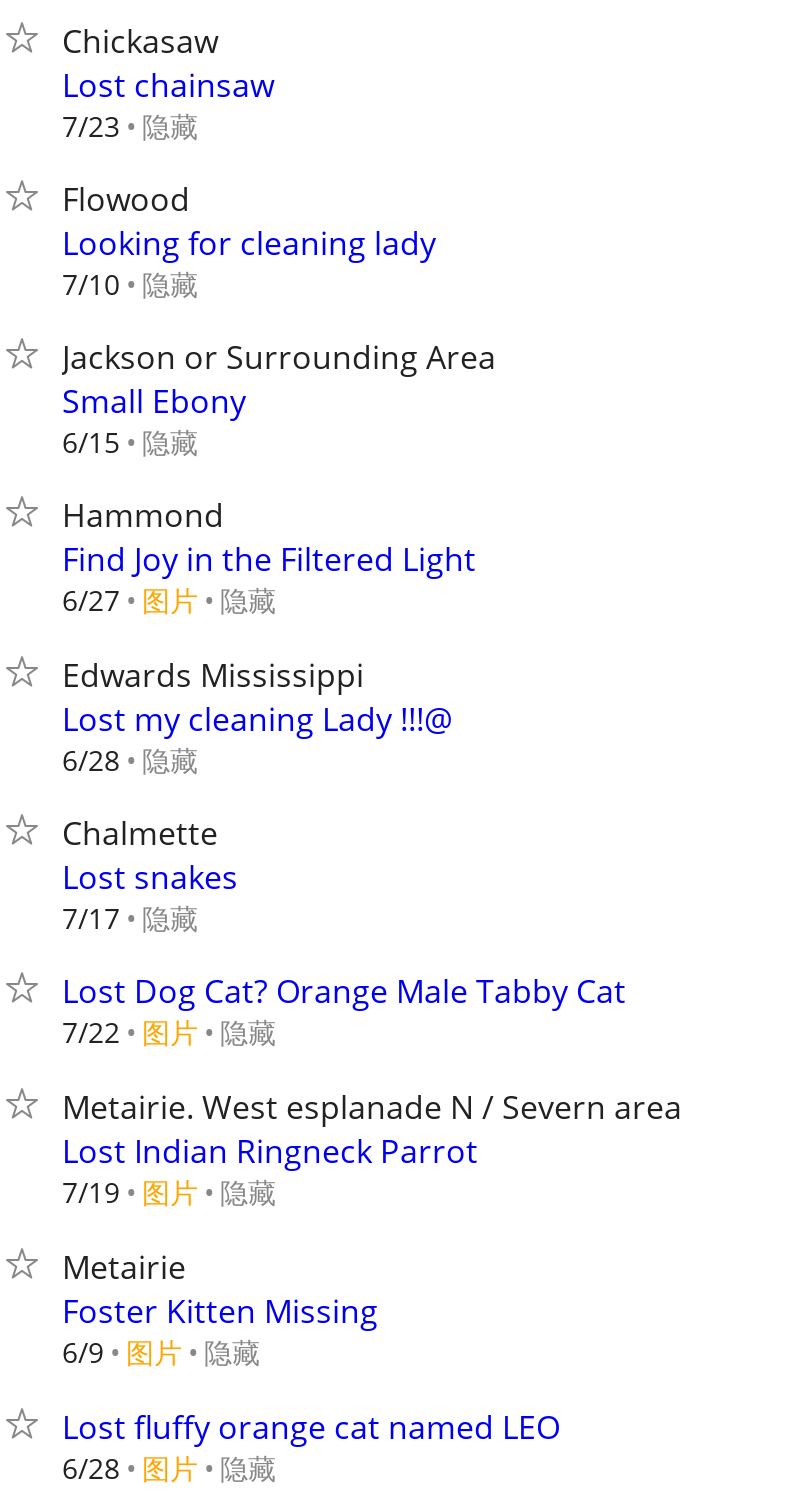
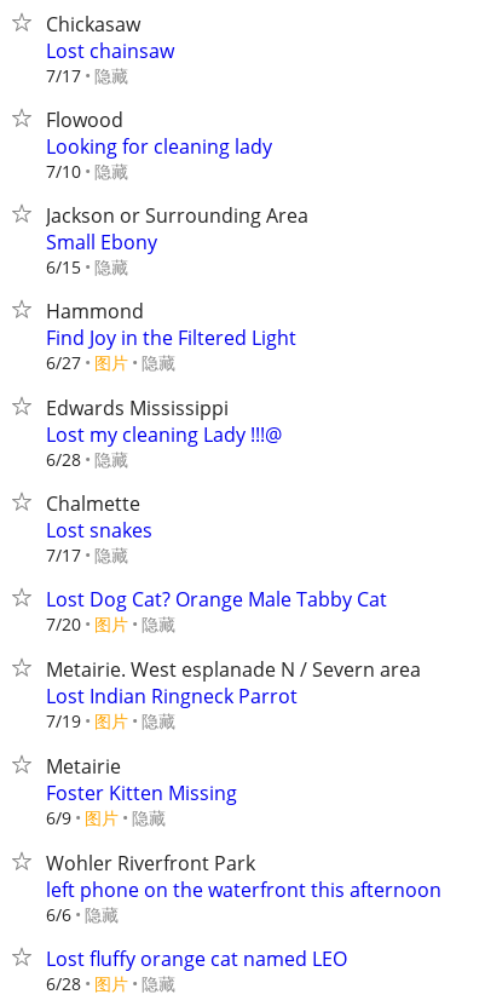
- 7/23 隐藏
+ 7/17 隐藏

- 7/22 图片 隐藏
+ 7/20 图片 隐藏

+ Wohler Riverfront Park
+ left phone on the waterfront this afternoon
+ 6/6 隐藏
